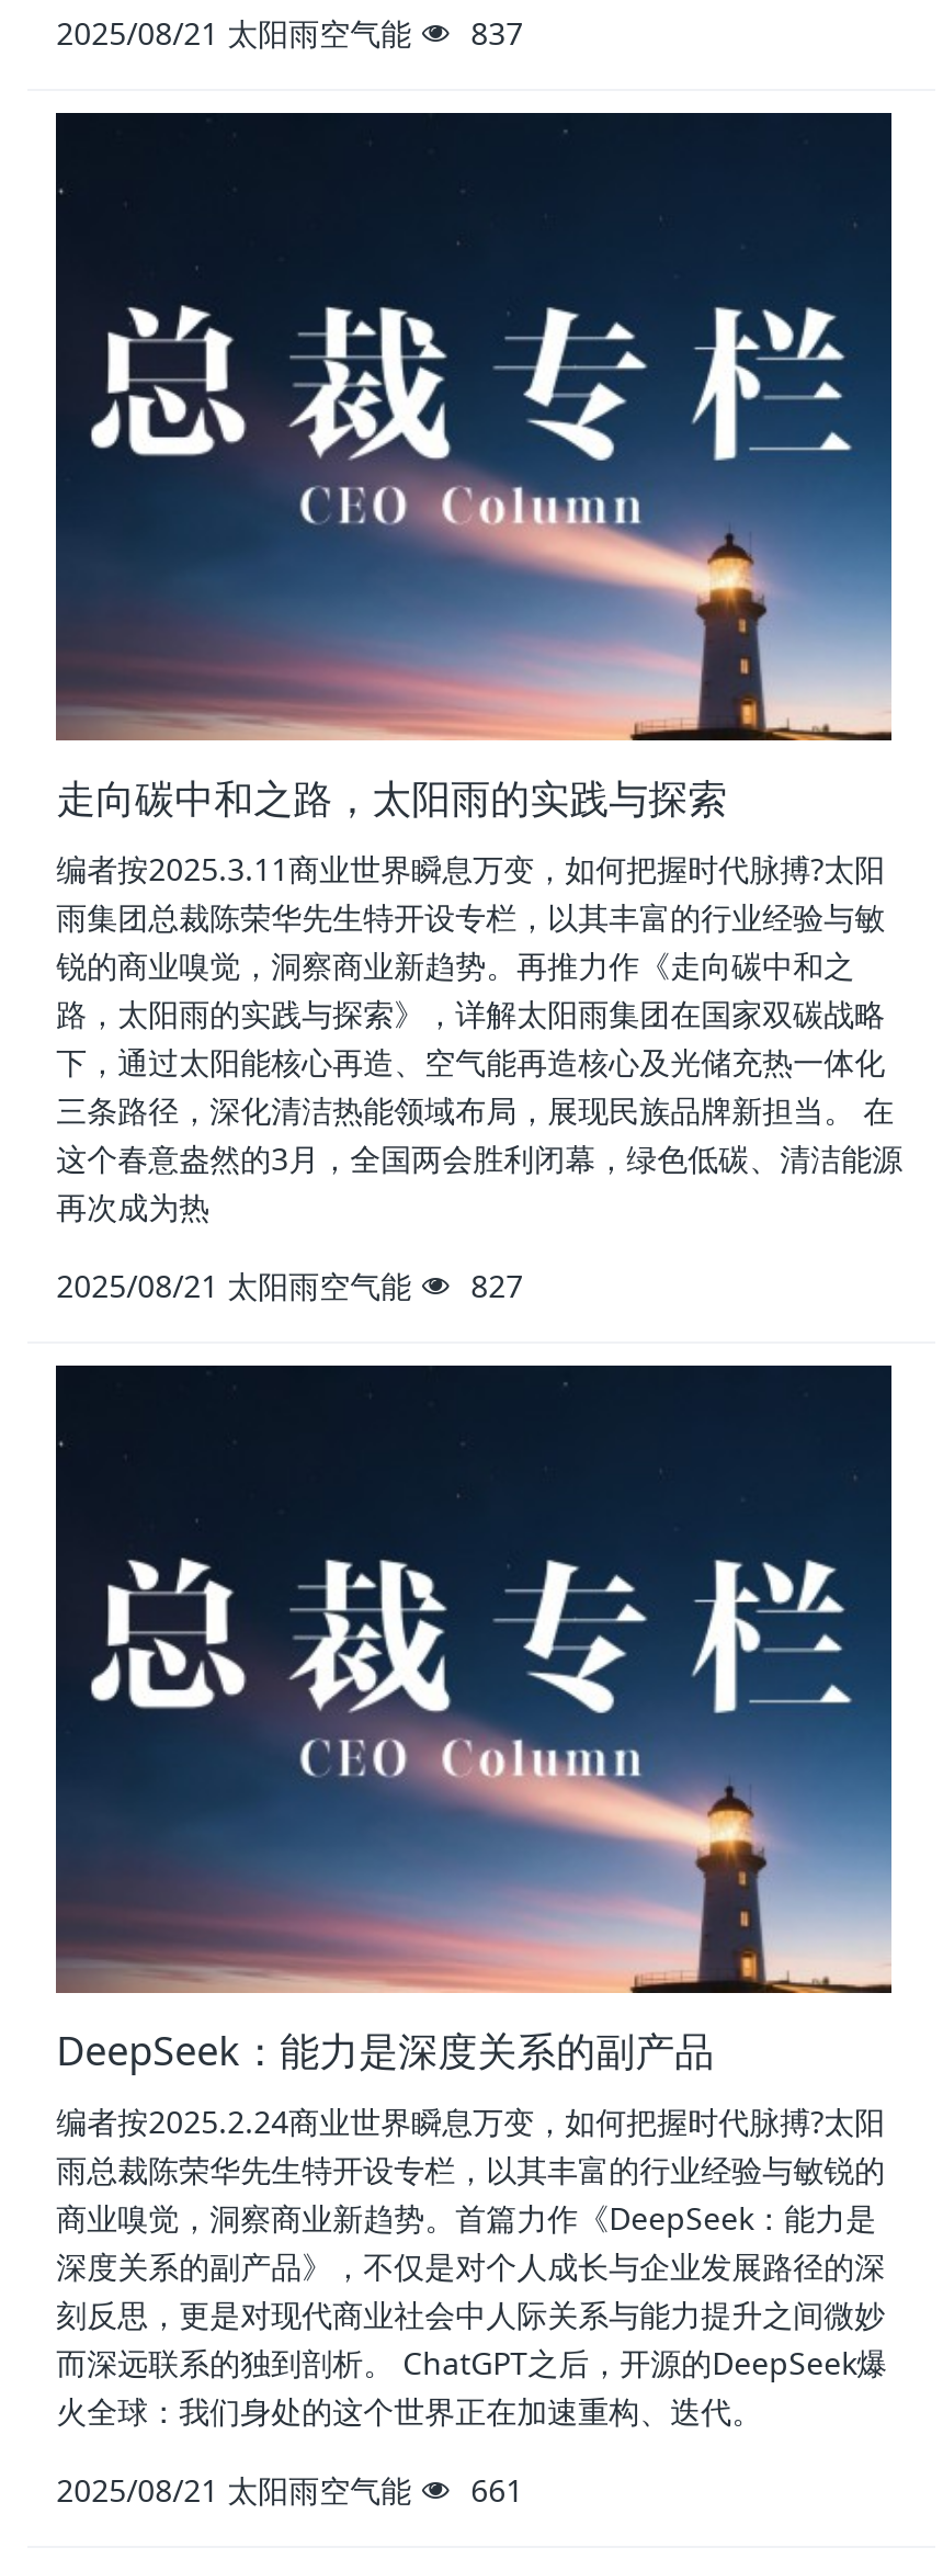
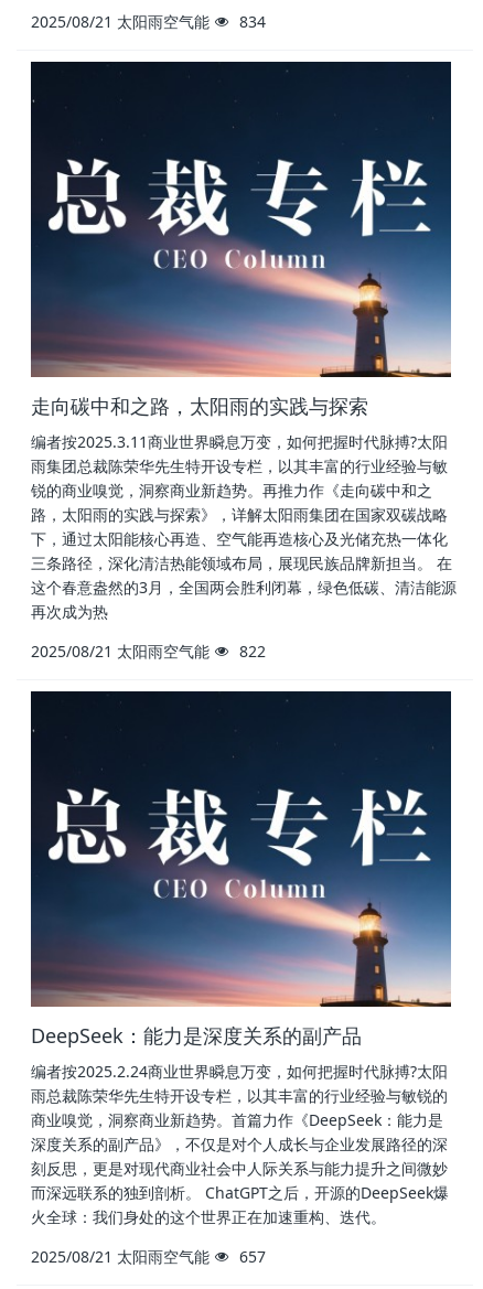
- 2025/08/21 太阳雨空气能 837
+ 2025/08/21 太阳雨空气能 834

- 2025/08/21 太阳雨空气能 827
+ 2025/08/21 太阳雨空气能 822

- 2025/08/21 太阳雨空气能 661
+ 2025/08/21 太阳雨空气能 657
